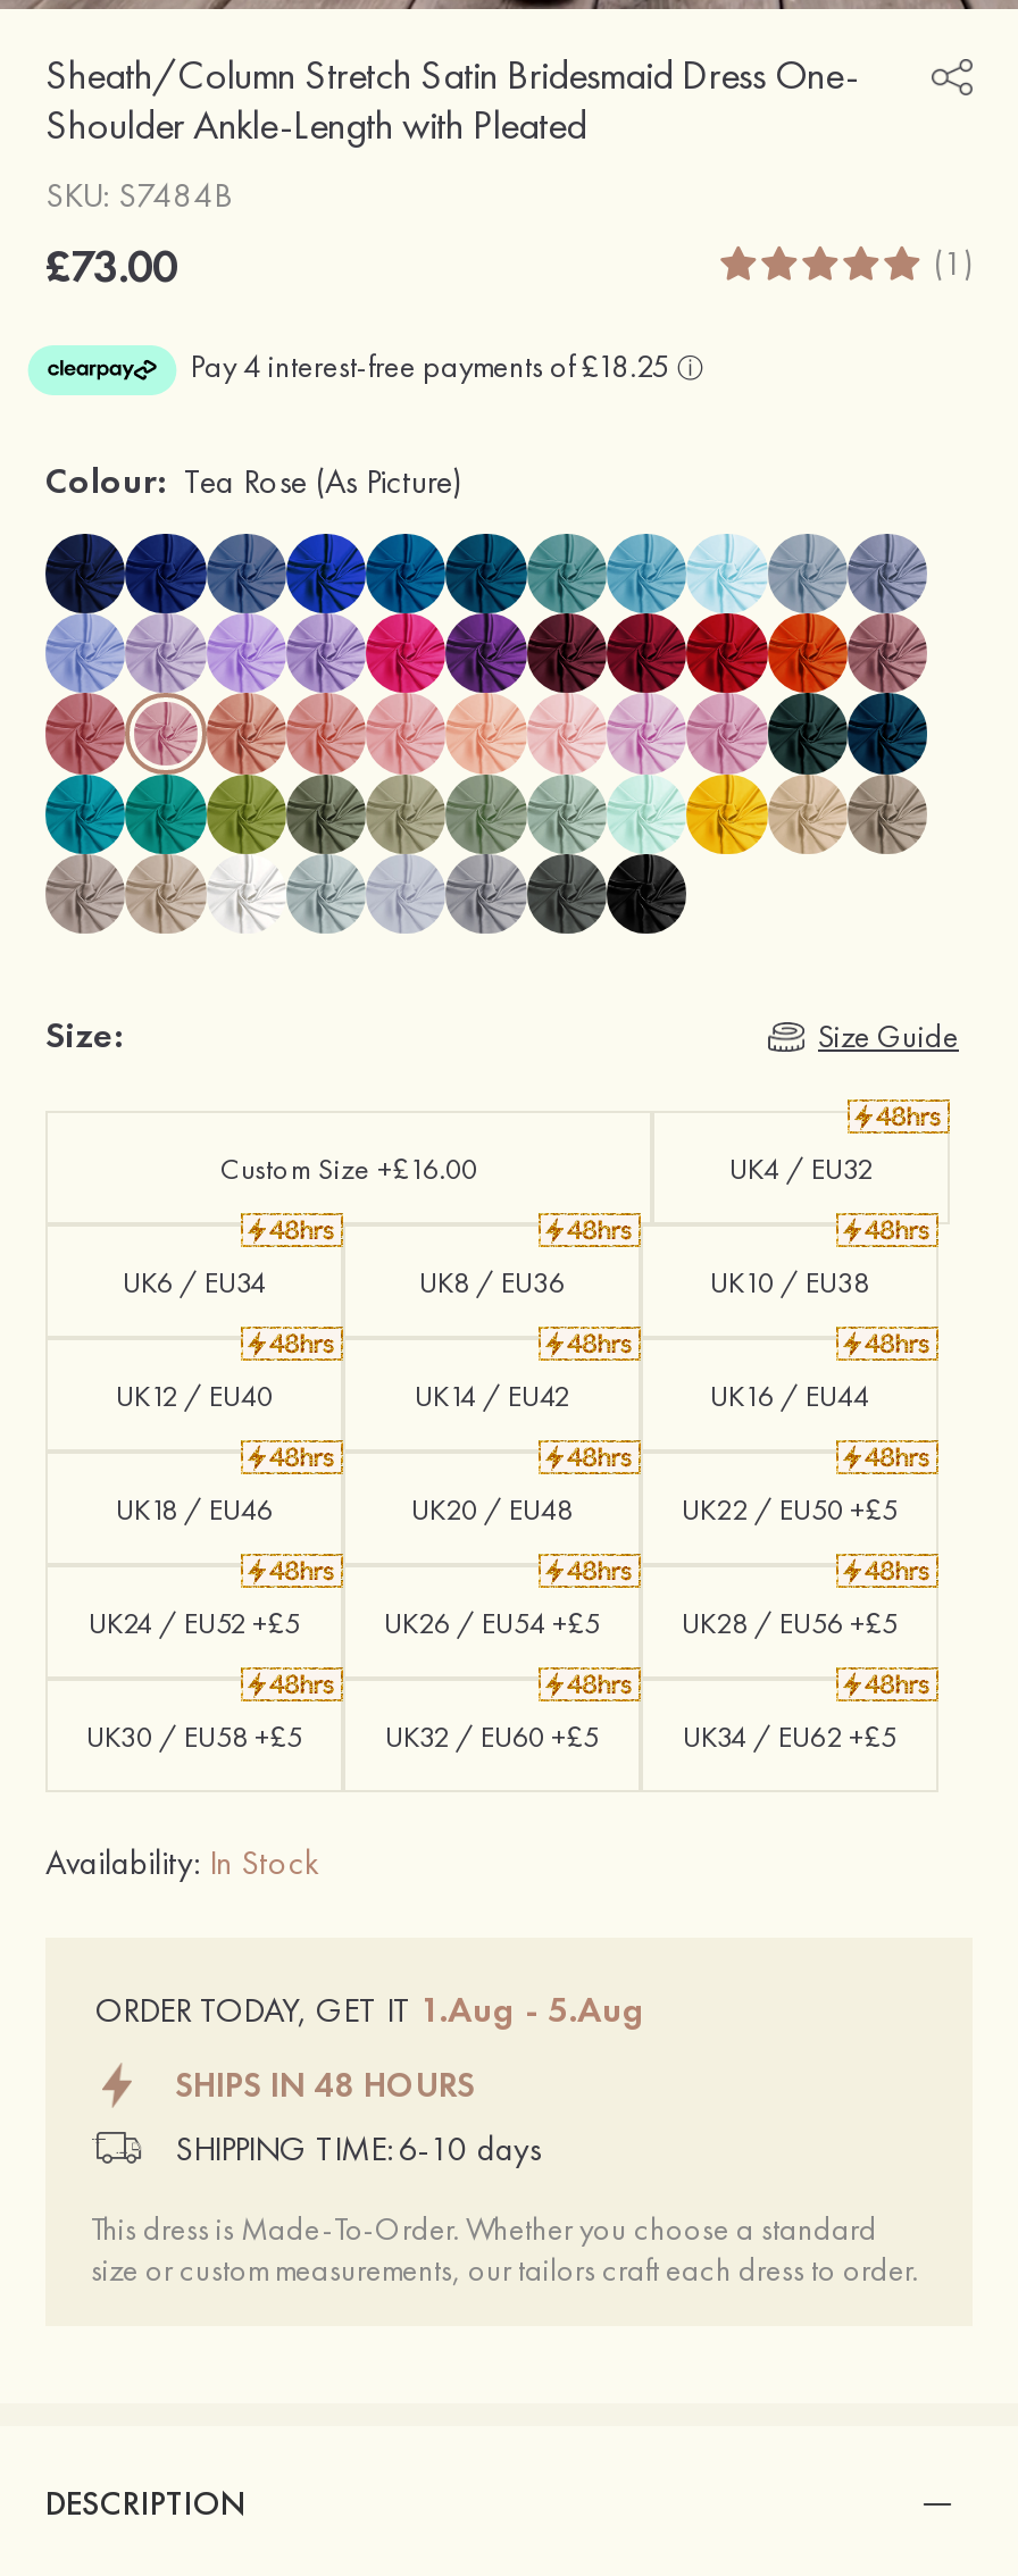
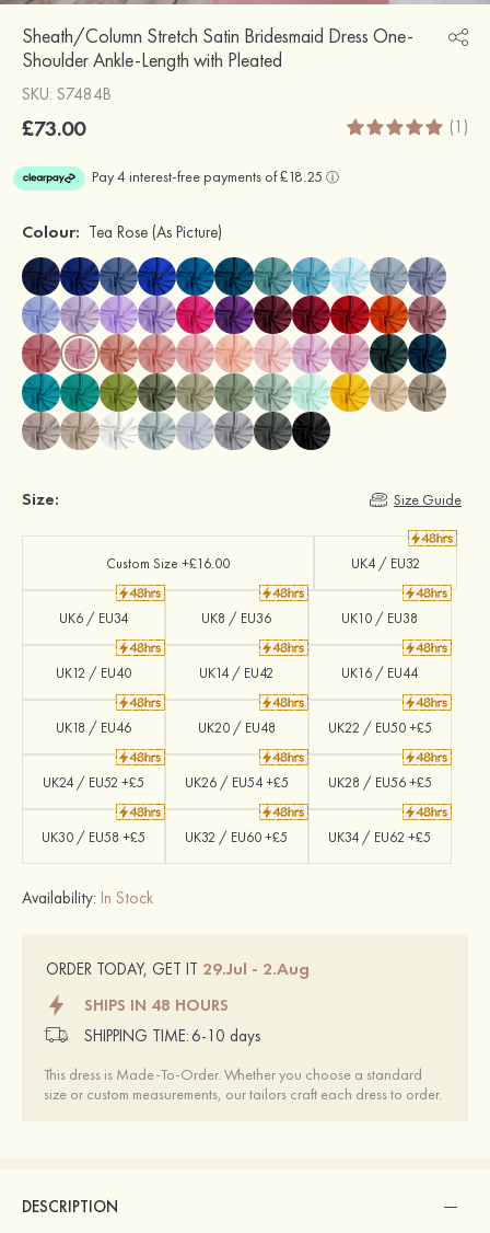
- ORDER TODAY, GET IT 1.Aug - 5.Aug
+ ORDER TODAY, GET IT 29.Jul - 2.Aug
